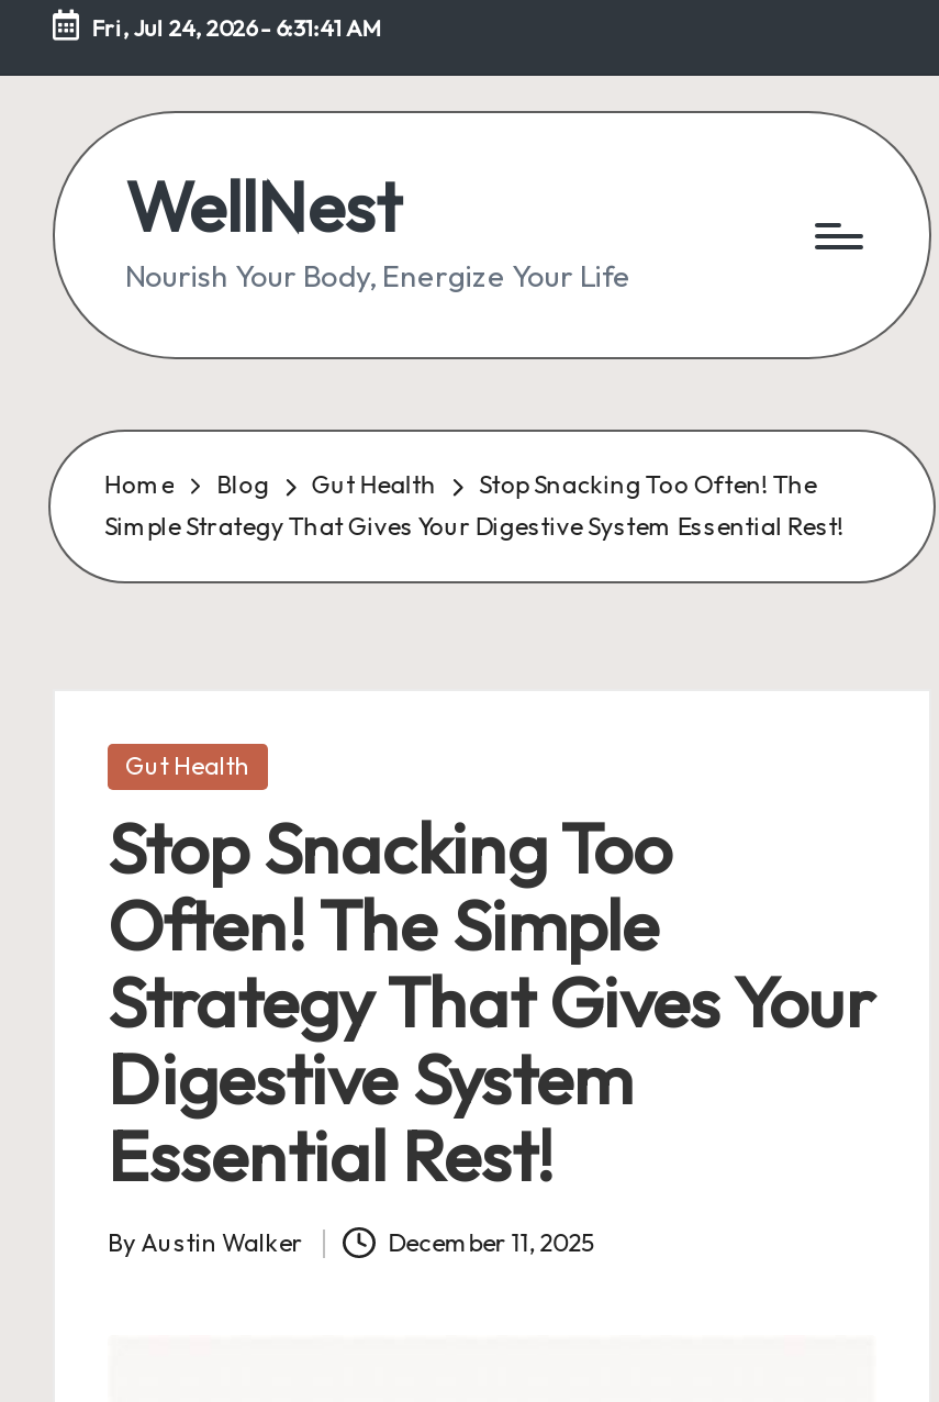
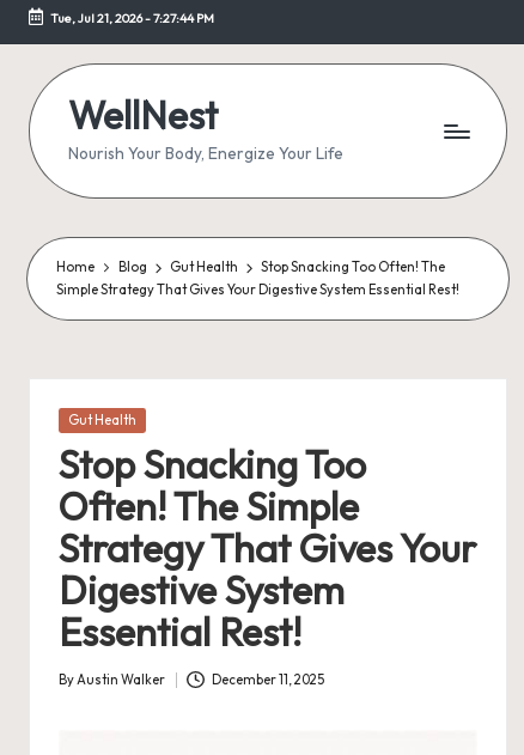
- Fri, Jul 24, 2026- 6:31:41 AM
+ Tue, Jul 21, 2026- 7:27:44 PM
